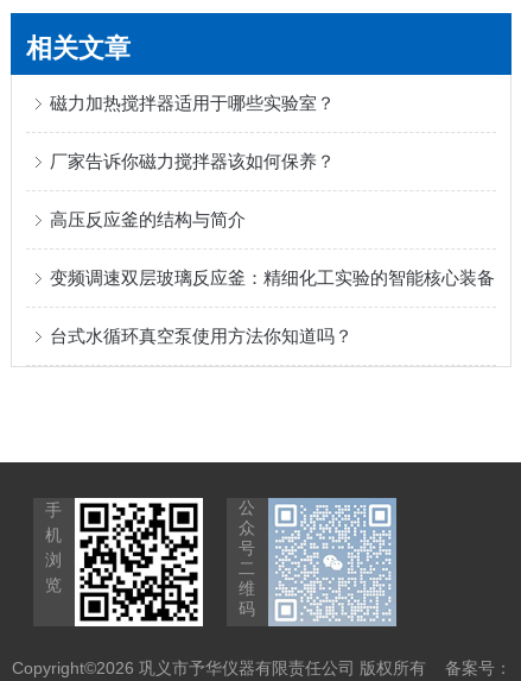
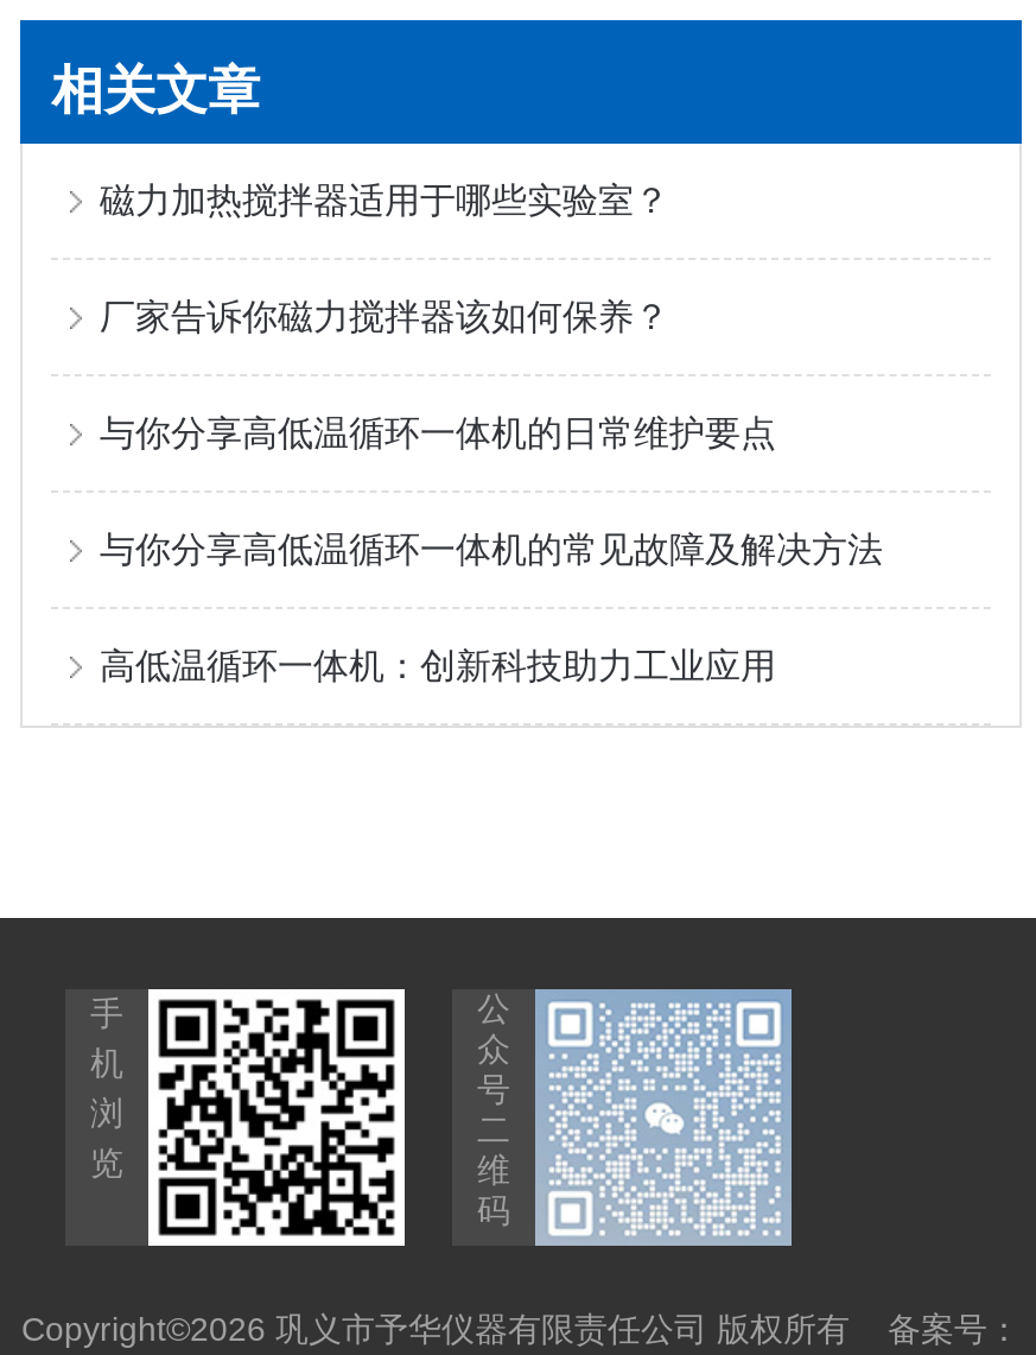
- 高压反应釜的结构与简介
+ 与你分享高低温循环一体机的日常维护要点

- 变频调速双层玻璃反应釜：精细化工实验的智能核心装备
+ 与你分享高低温循环一体机的常见故障及解决方法

- 台式水循环真空泵使用方法你知道吗？
+ 高低温循环一体机：创新科技助力工业应用
